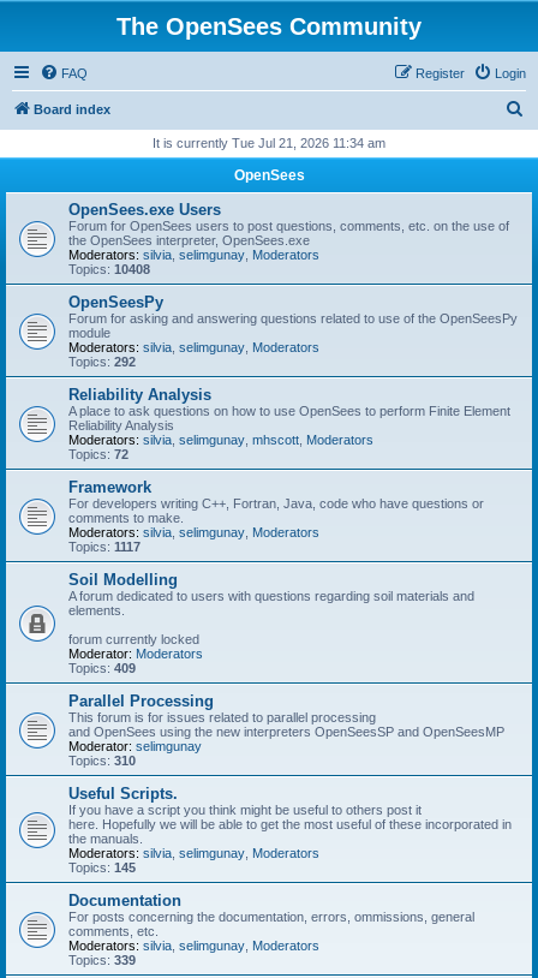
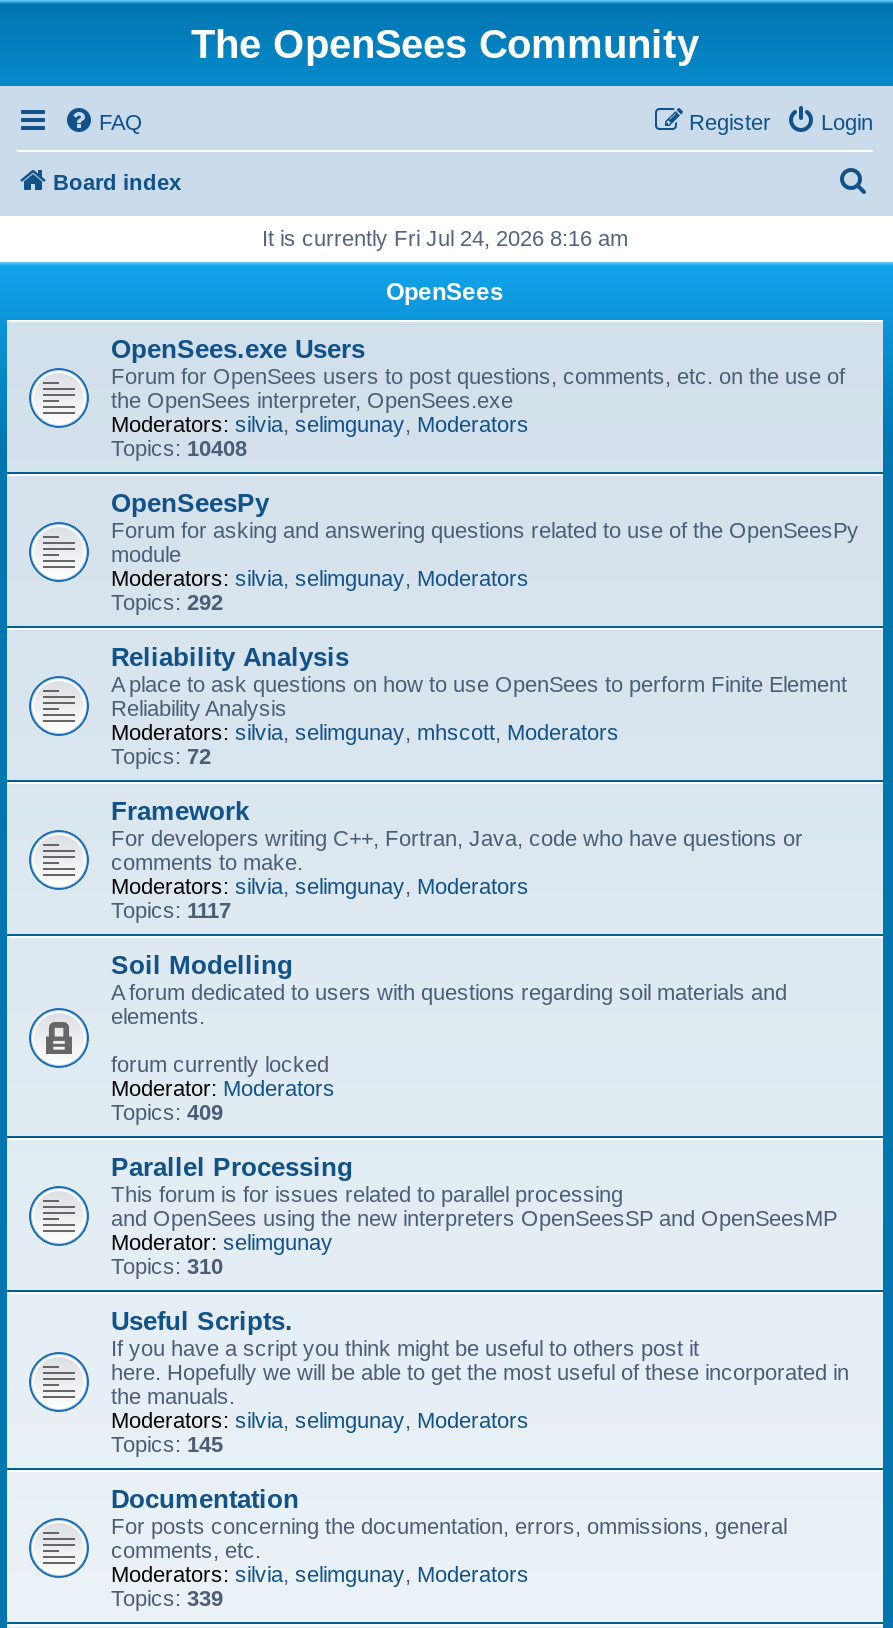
- It is currently Tue Jul 21, 2026 11:34 am
+ It is currently Fri Jul 24, 2026 8:16 am
